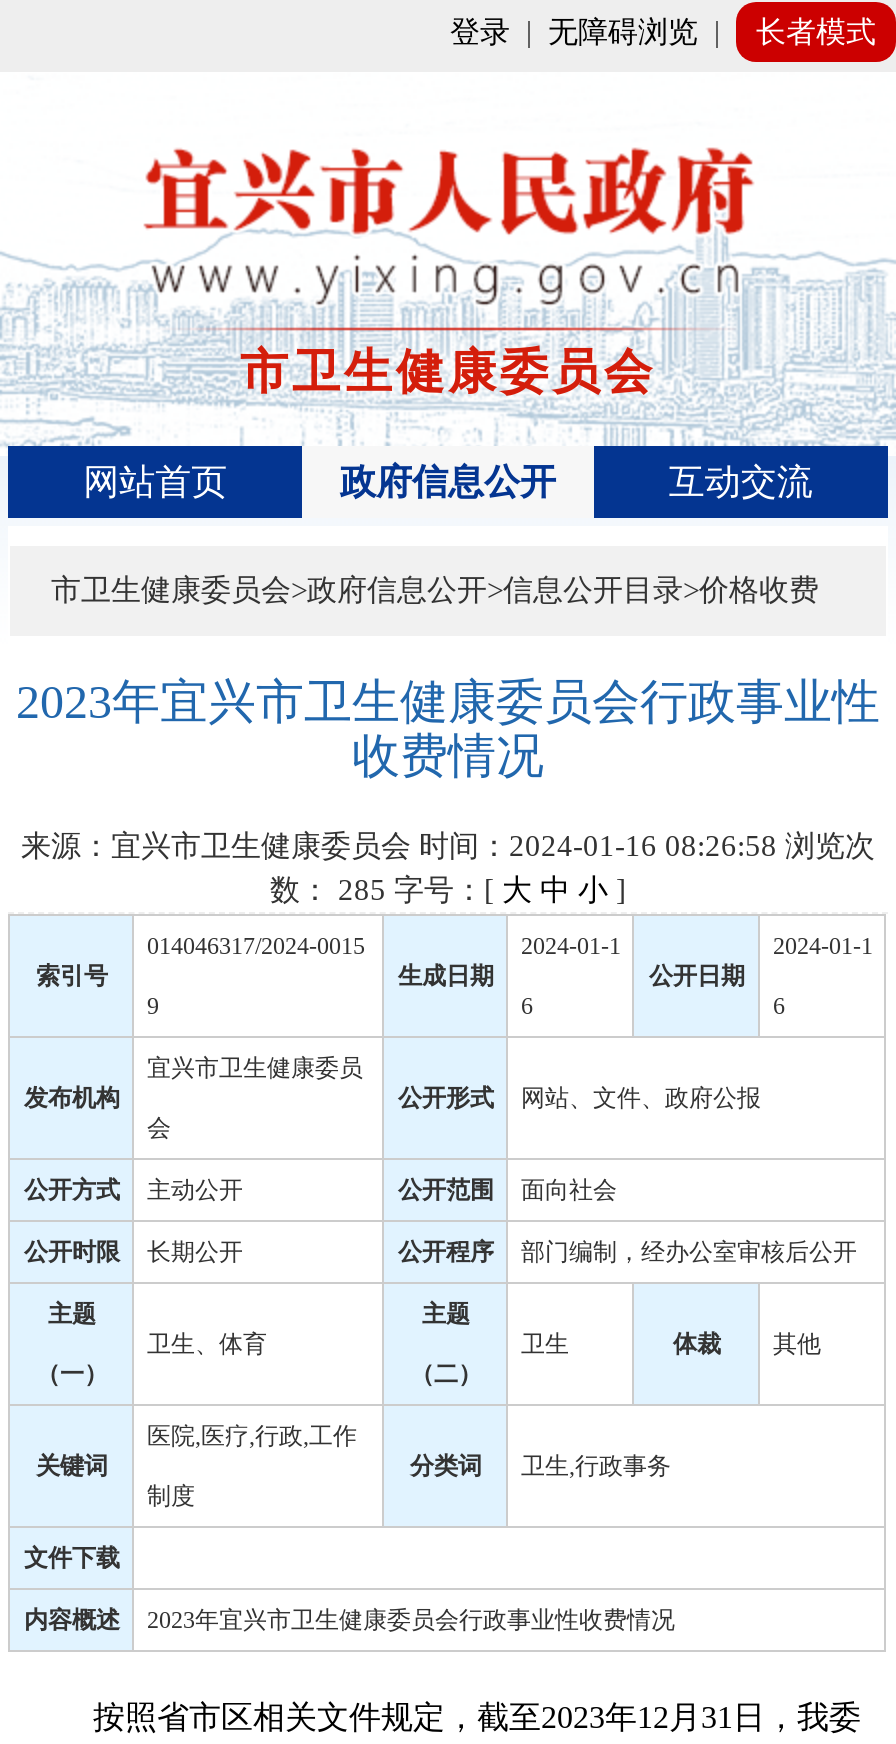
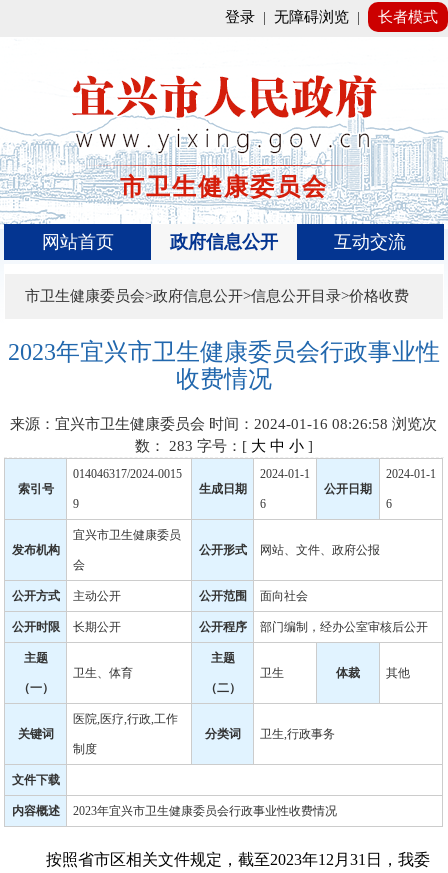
- 数：285 字号：[大 中 小]
+ 数：283 字号：[大 中 小]
